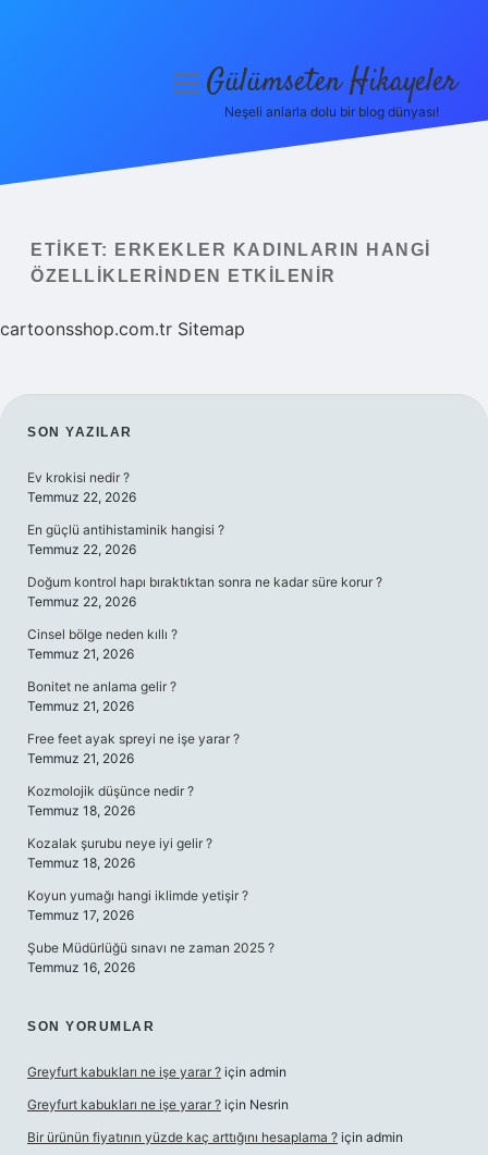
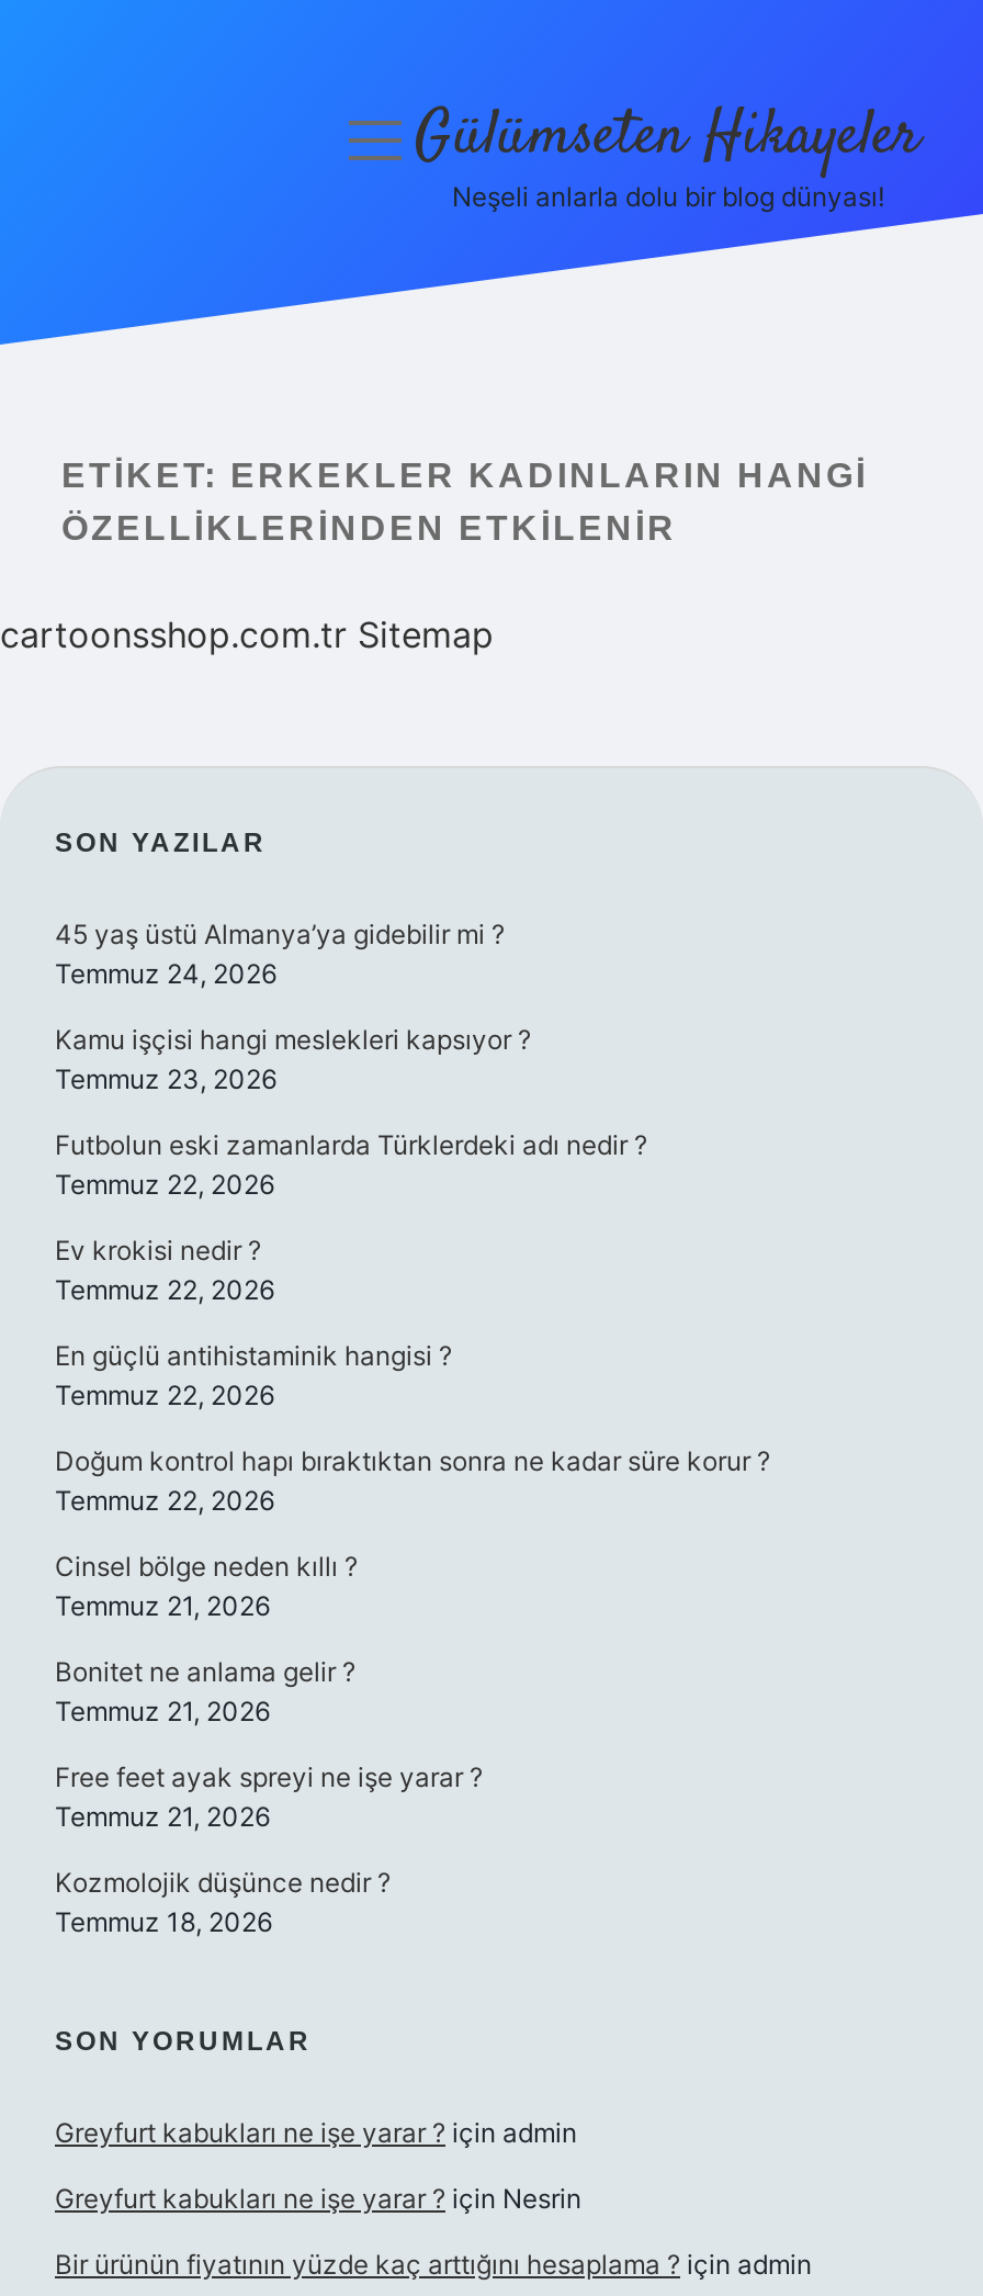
+ 45 yaş üstü Almanya’ya gidebilir mi ?
+ Temmuz 24, 2026
+ Kamu işçisi hangi meslekleri kapsıyor ?
+ Temmuz 23, 2026
+ Futbolun eski zamanlarda Türklerdeki adı nedir ?
+ Temmuz 22, 2026

moved down: Ev krokisi nedir ? | Temmuz 22, 2026 | En güçlü antihistaminik hangisi ? | ... | Kozmolojik düşünce nedir ? | Temmuz 18, 2026

- Kozalak şurubu neye iyi gelir ?
- Temmuz 18, 2026
- Koyun yumağı hangi iklimde yetişir ?
- Temmuz 17, 2026
- Şube Müdürlüğü sınavı ne zaman 2025 ?
- Temmuz 16, 2026
